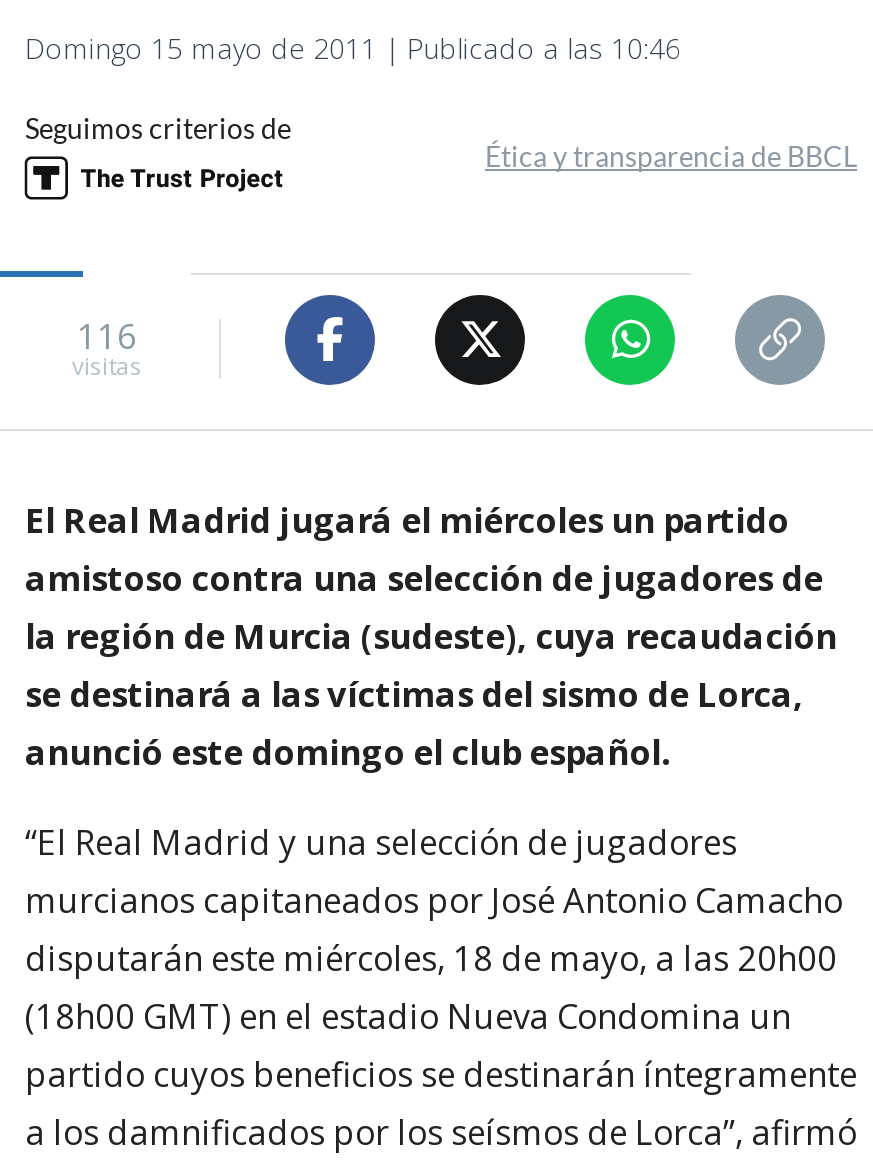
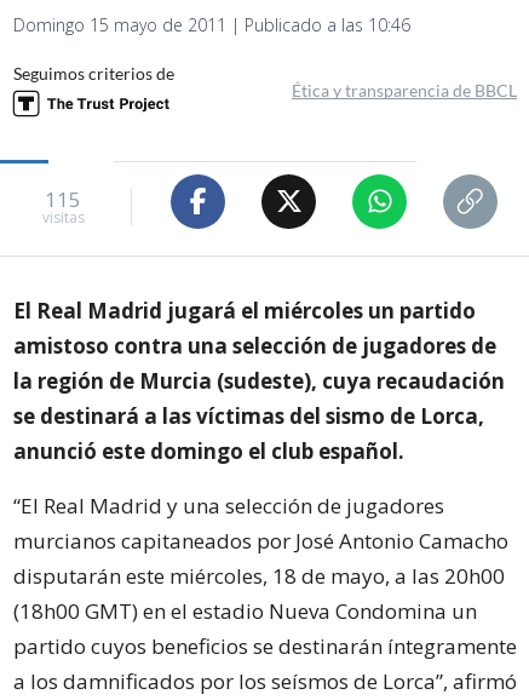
- 116
+ 115
